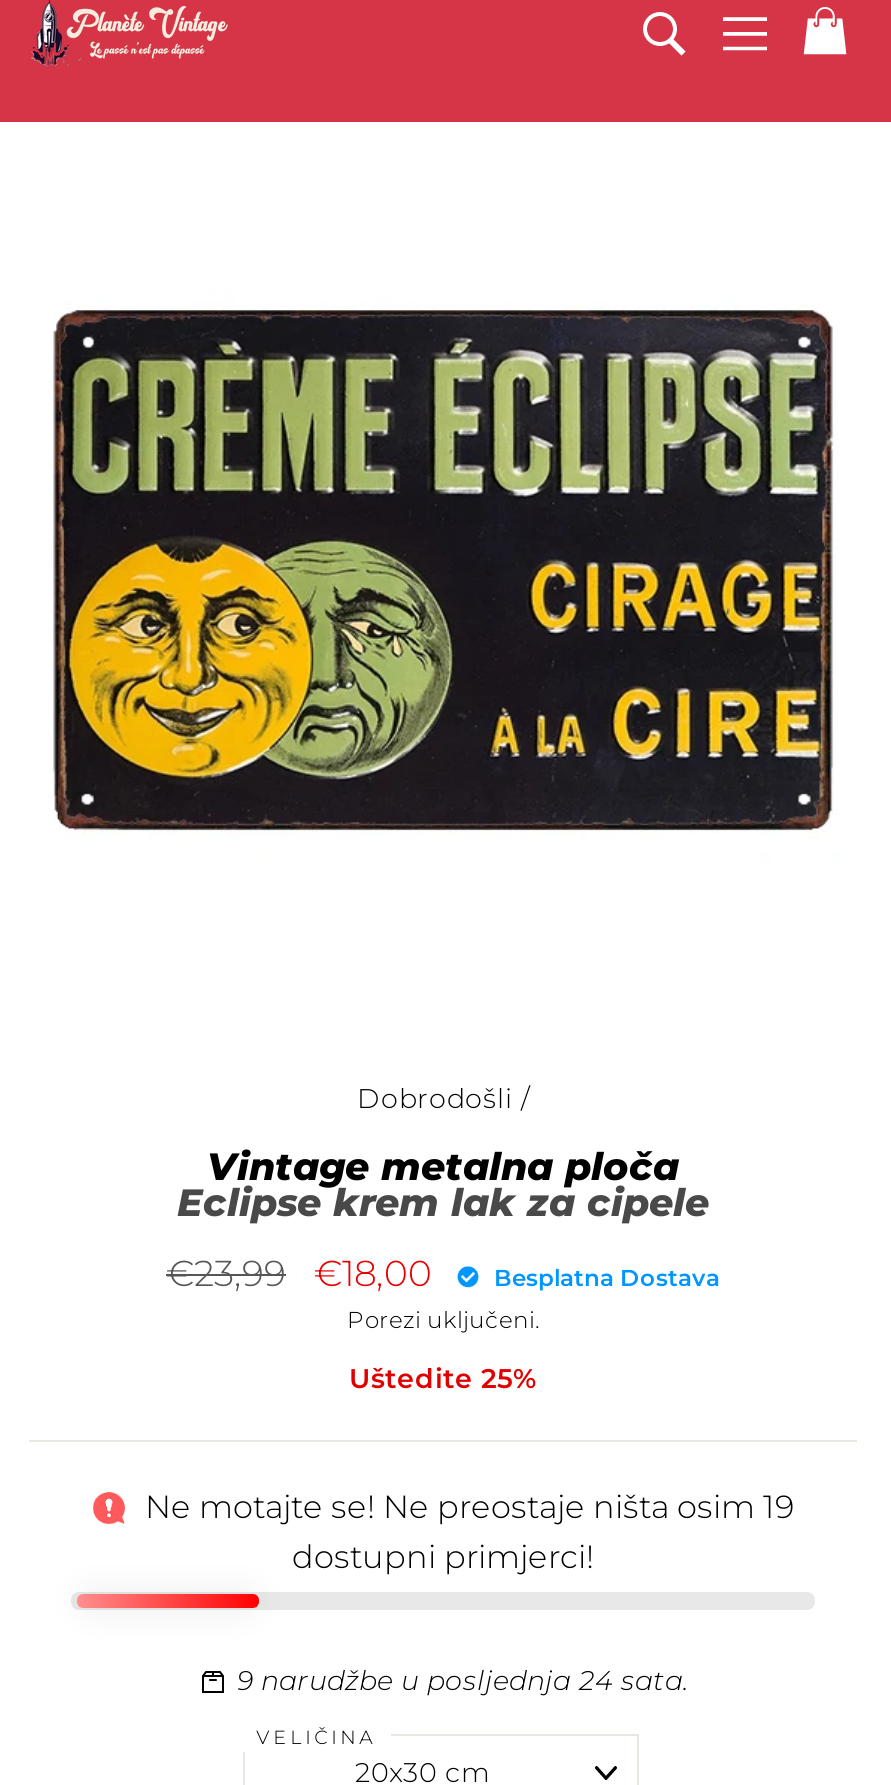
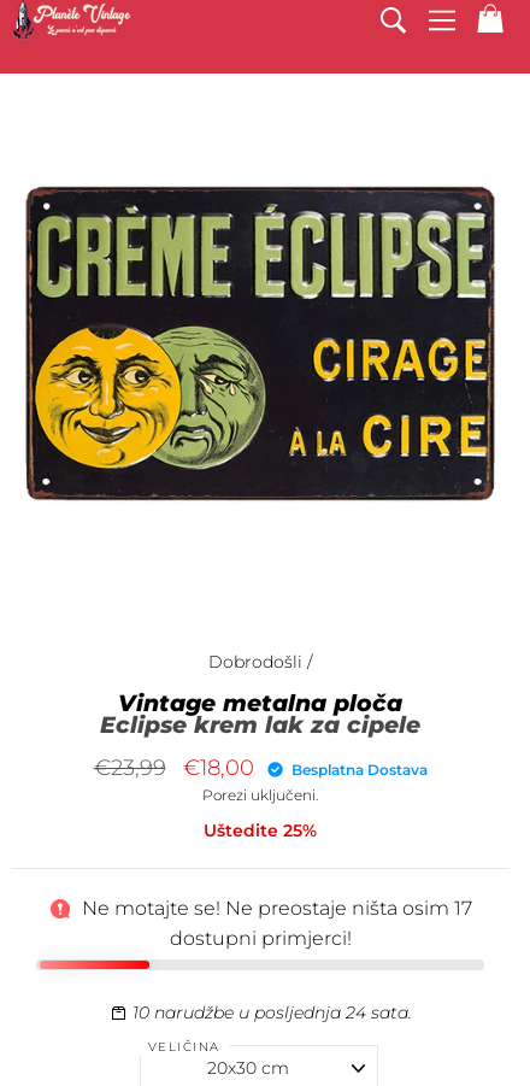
- Ne motajte se! Ne preostaje ništa osim 19
+ Ne motajte se! Ne preostaje ništa osim 17

- 9 narudžbe u posljednja 24 sata.
+ 10 narudžbe u posljednja 24 sata.
